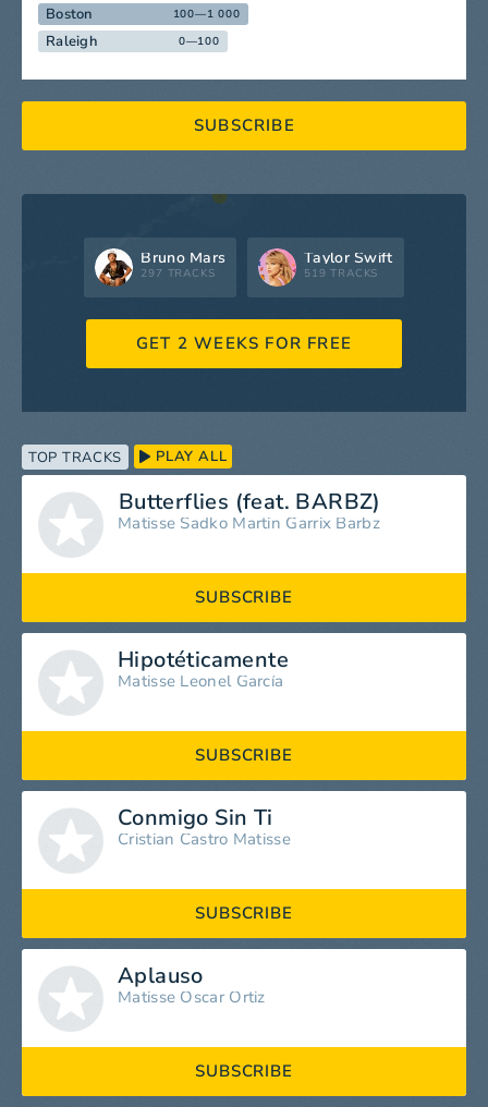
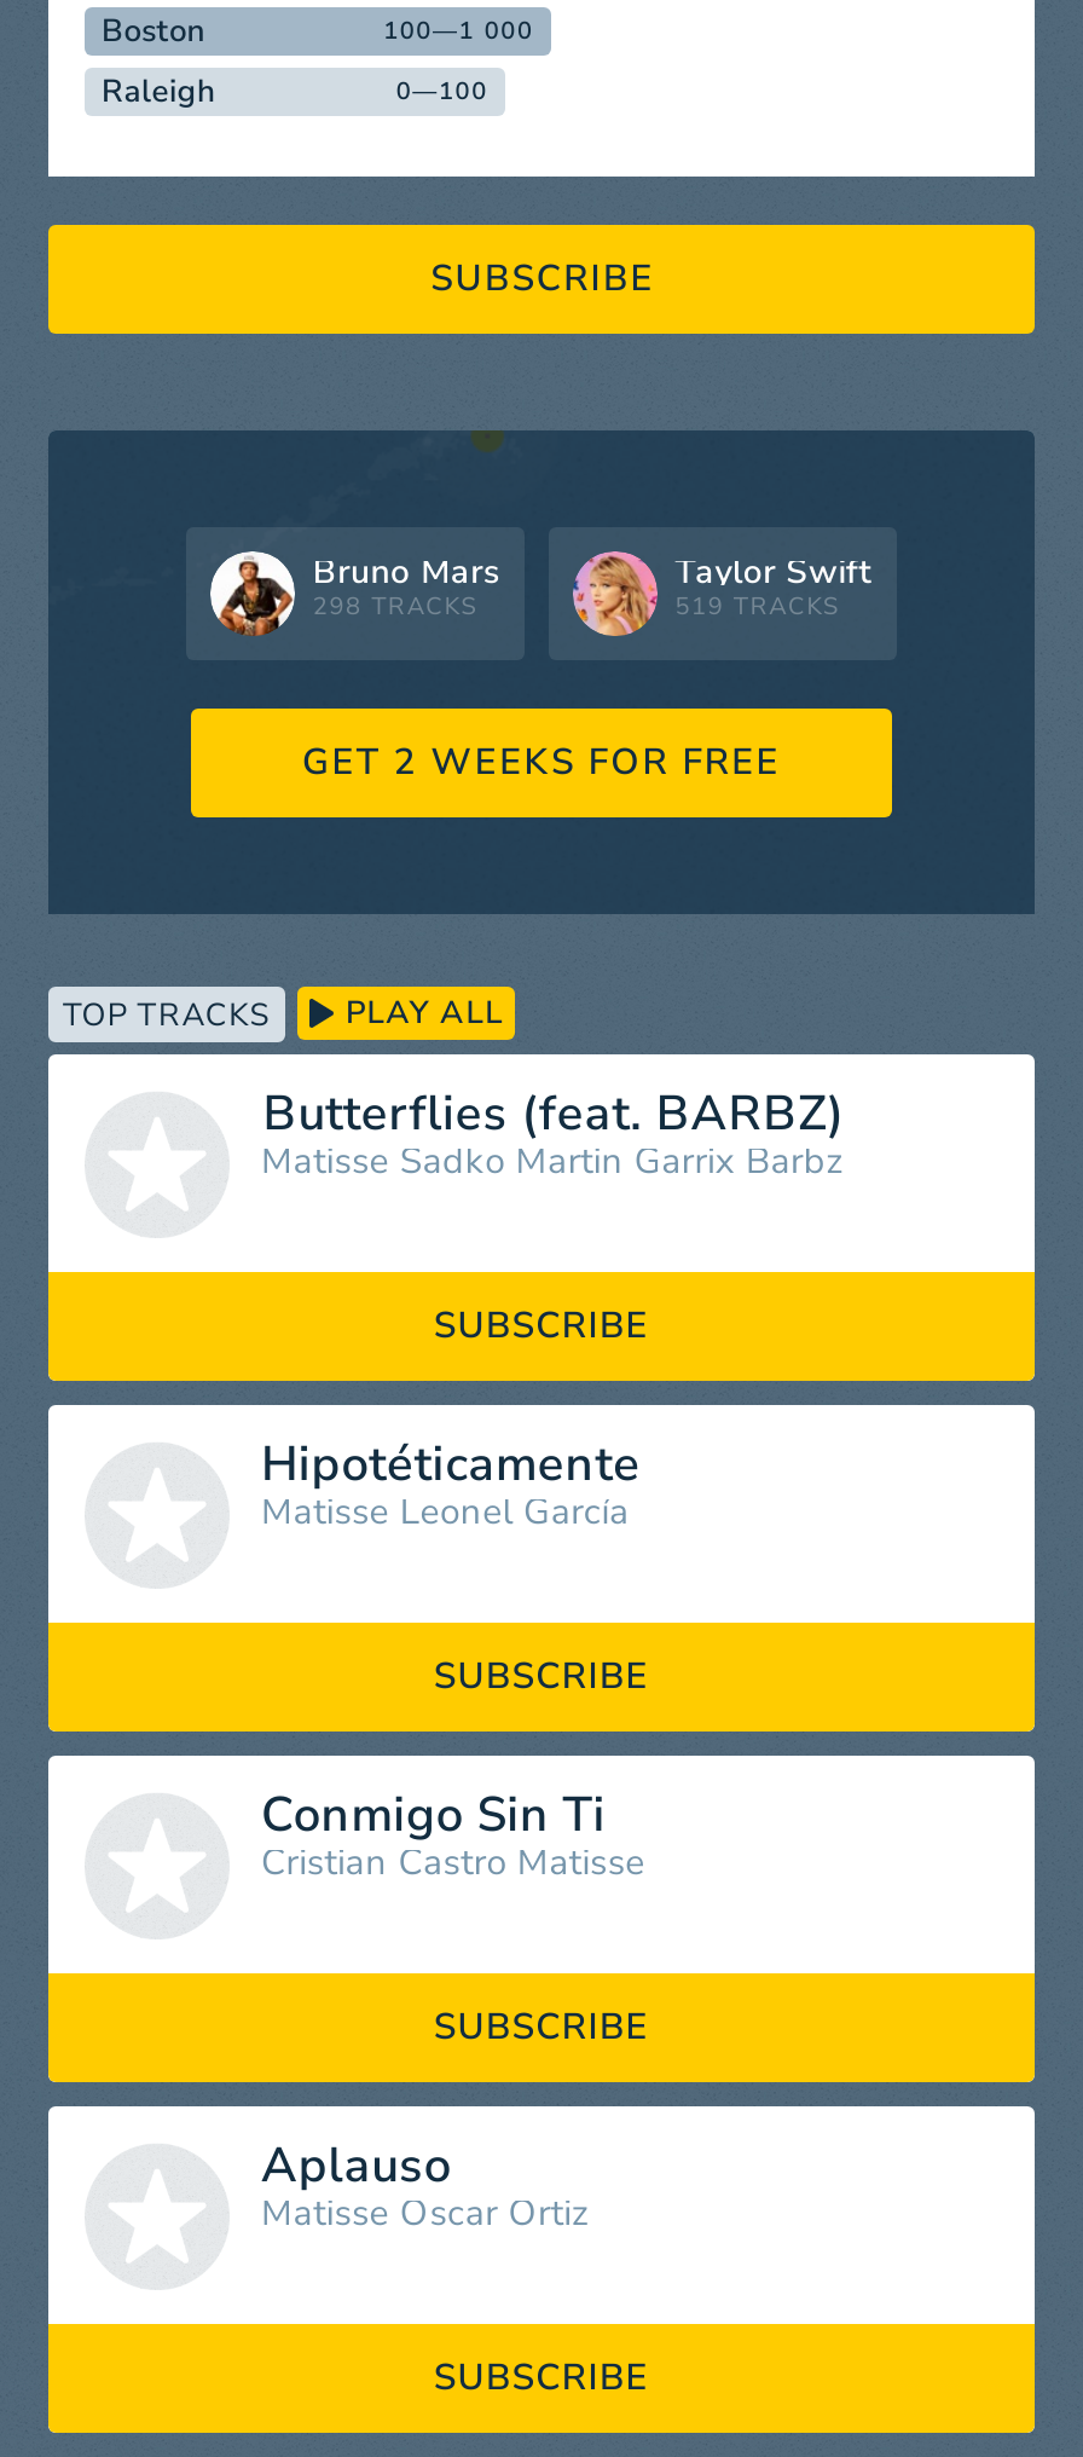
- 297 TRACKS
+ 298 TRACKS
